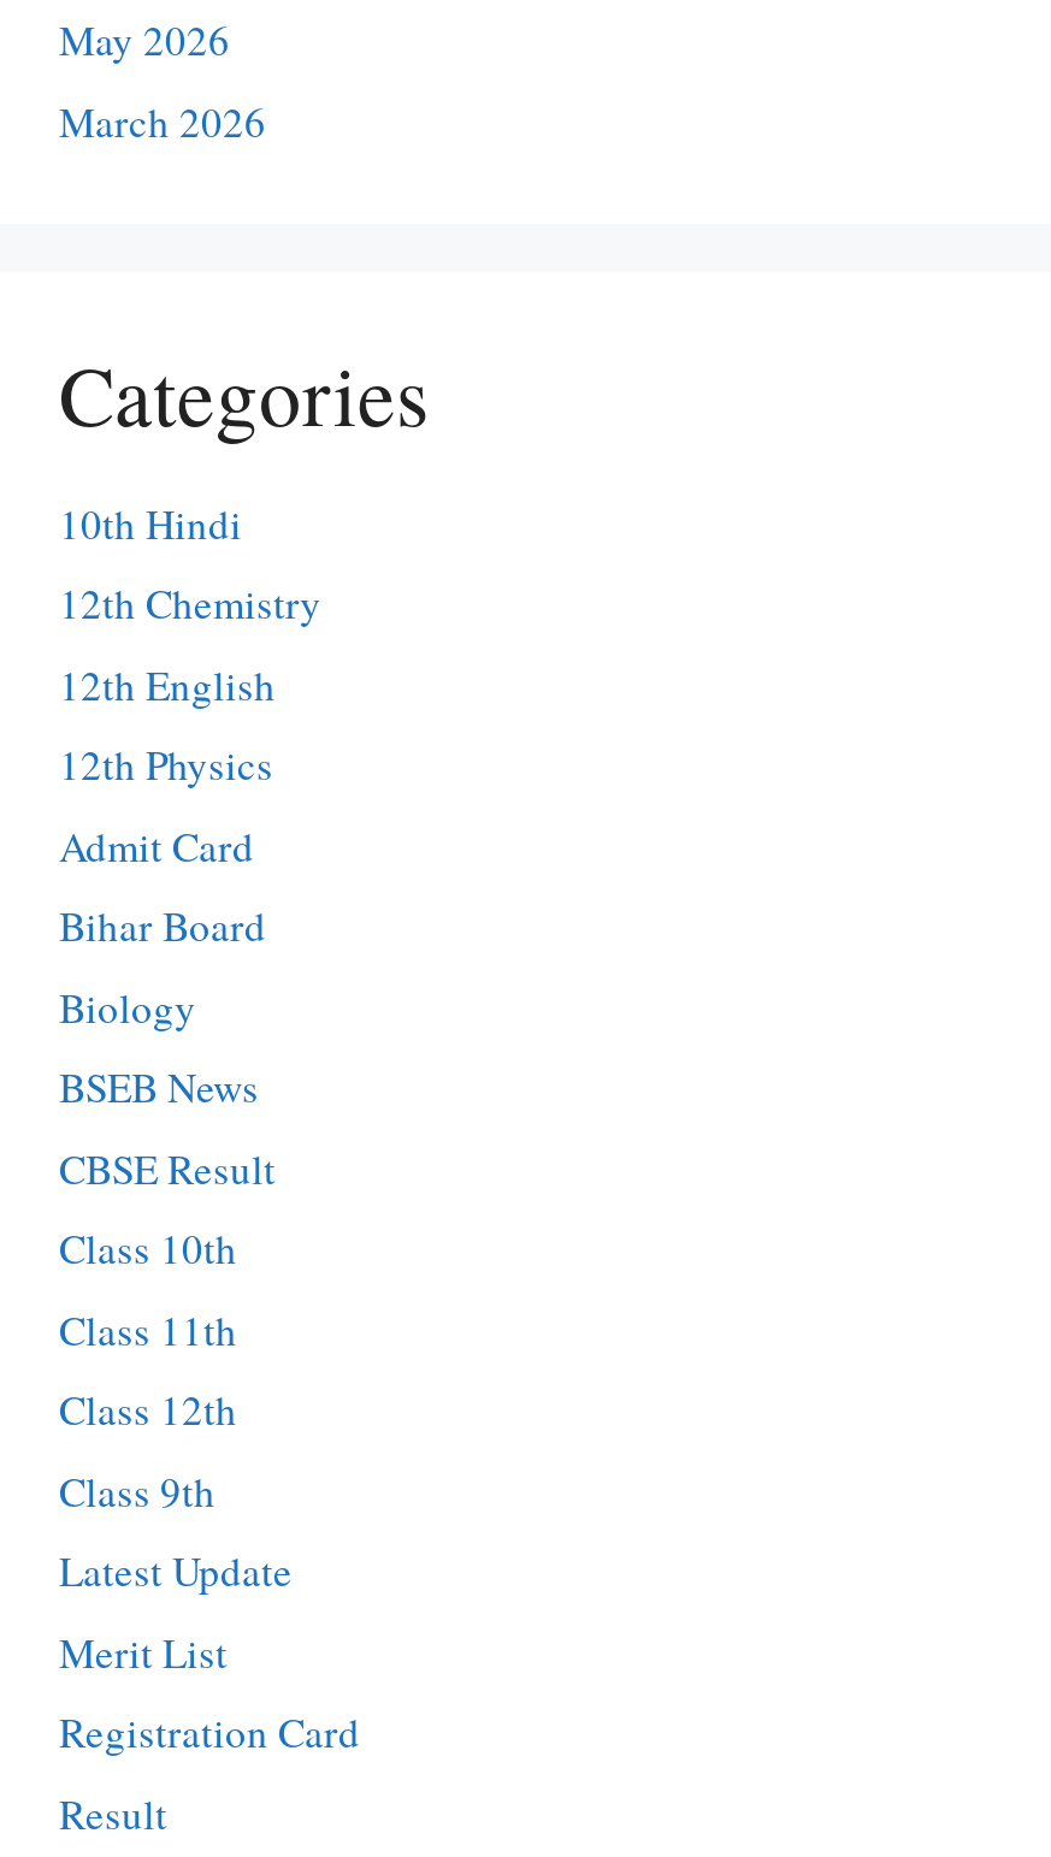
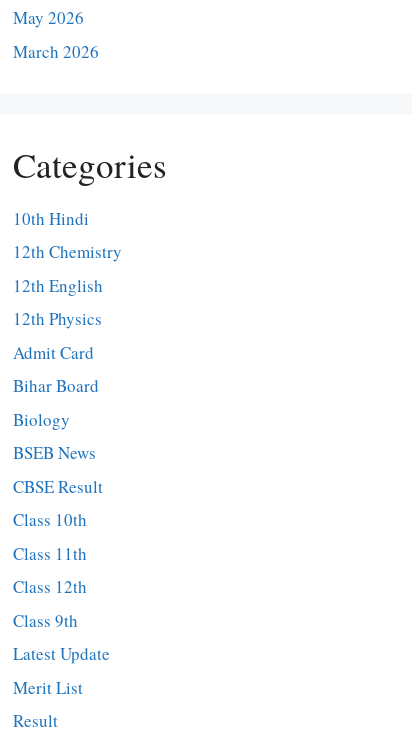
- Registration Card
